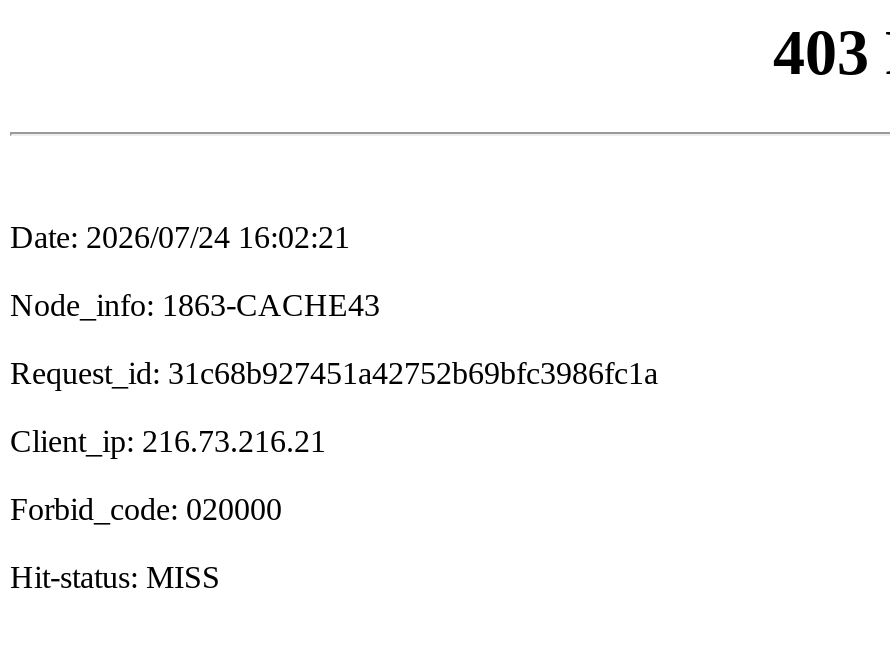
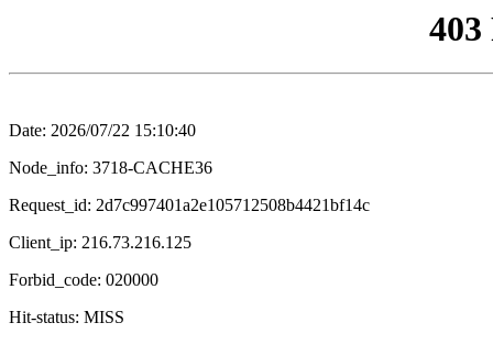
- Date: 2026/07/24 16:02:21
+ Date: 2026/07/22 15:10:40

- Node_info: 1863-CACHE43
+ Node_info: 3718-CACHE36

- Request_id: 31c68b927451a42752b69bfc3986fc1a
+ Request_id: 2d7c997401a2e105712508b4421bf14c

- Client_ip: 216.73.216.21
+ Client_ip: 216.73.216.125
